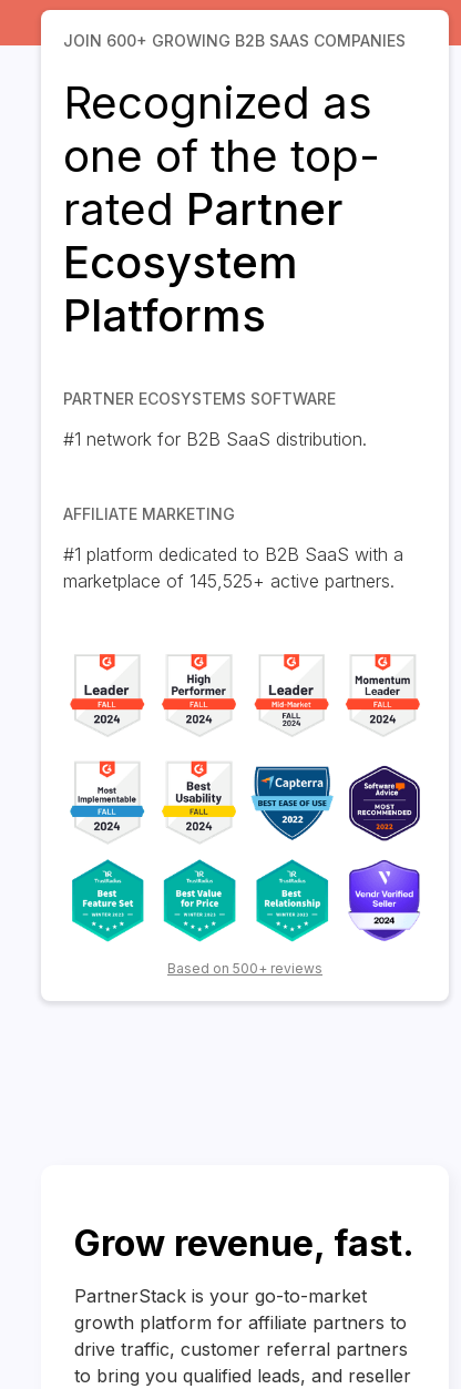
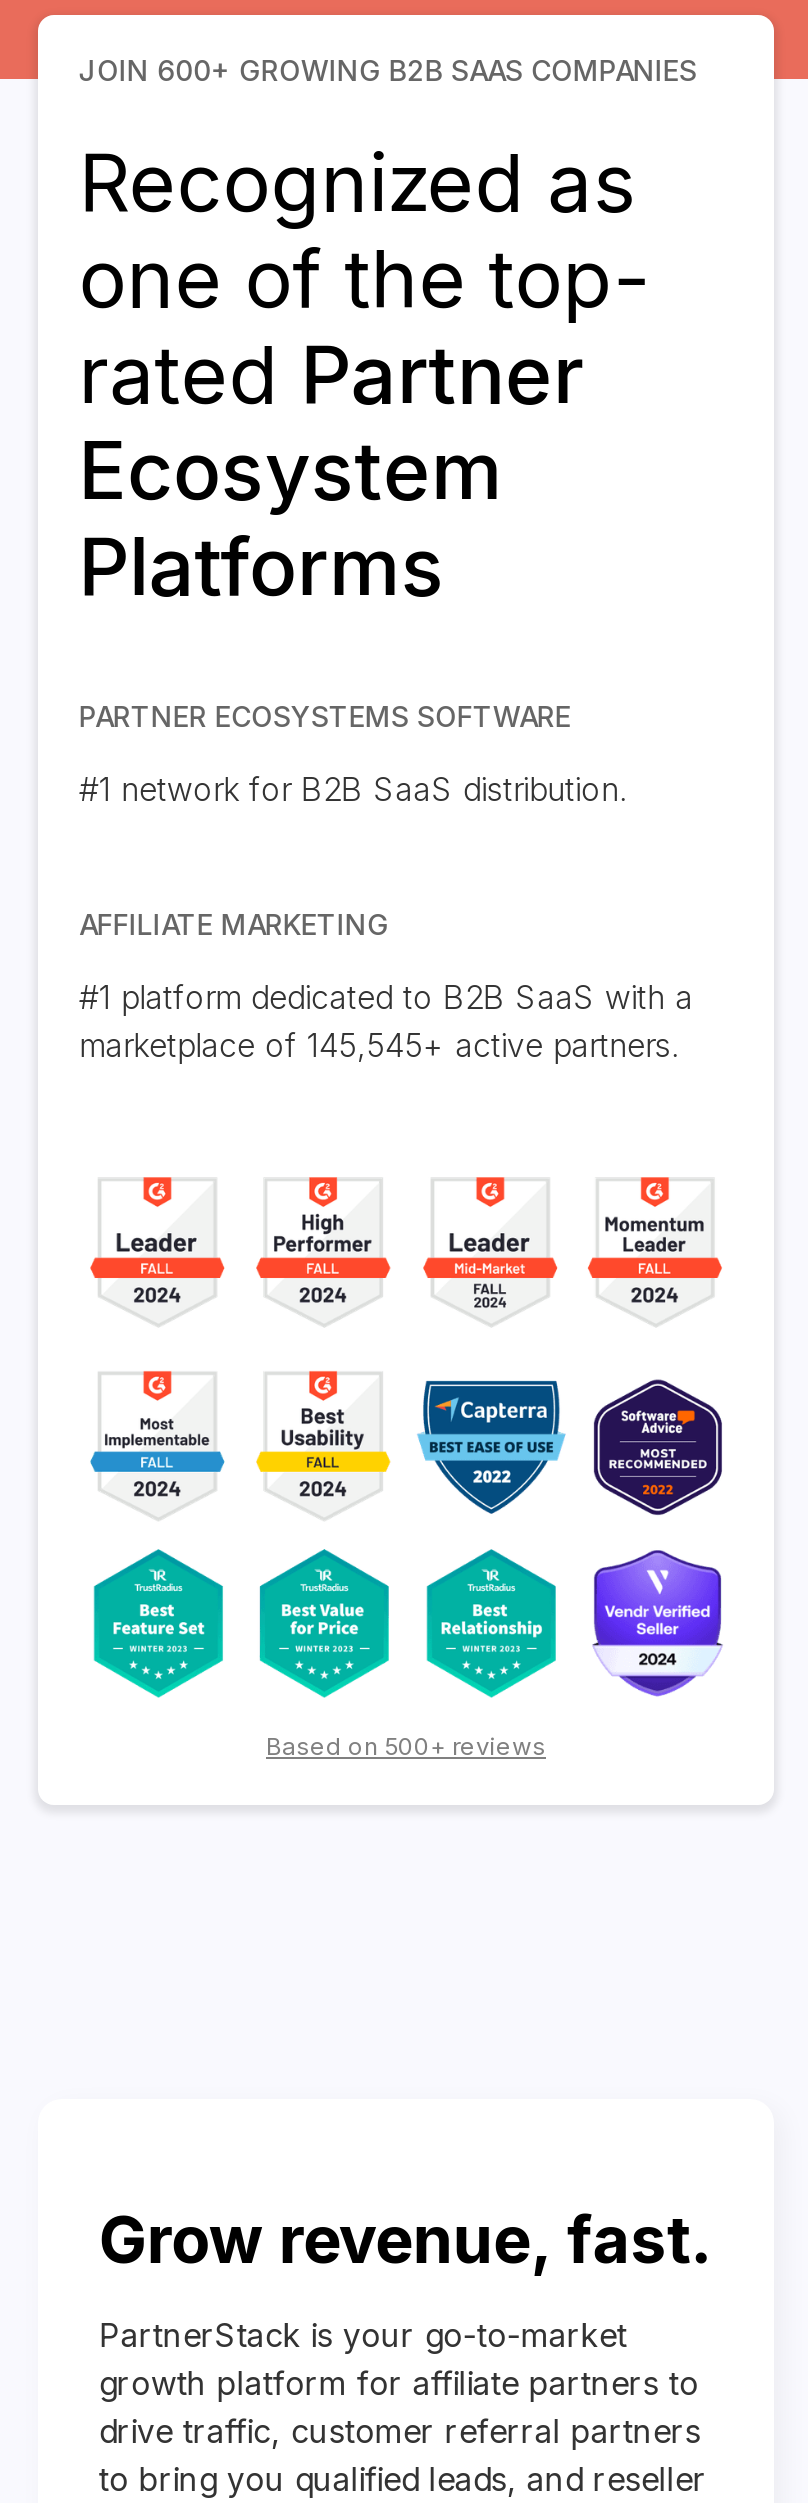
- marketplace of 145,525+ active partners.
+ marketplace of 145,545+ active partners.
